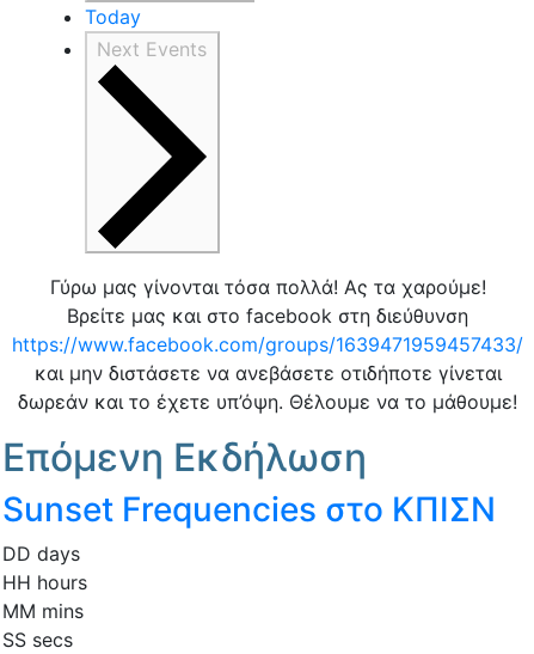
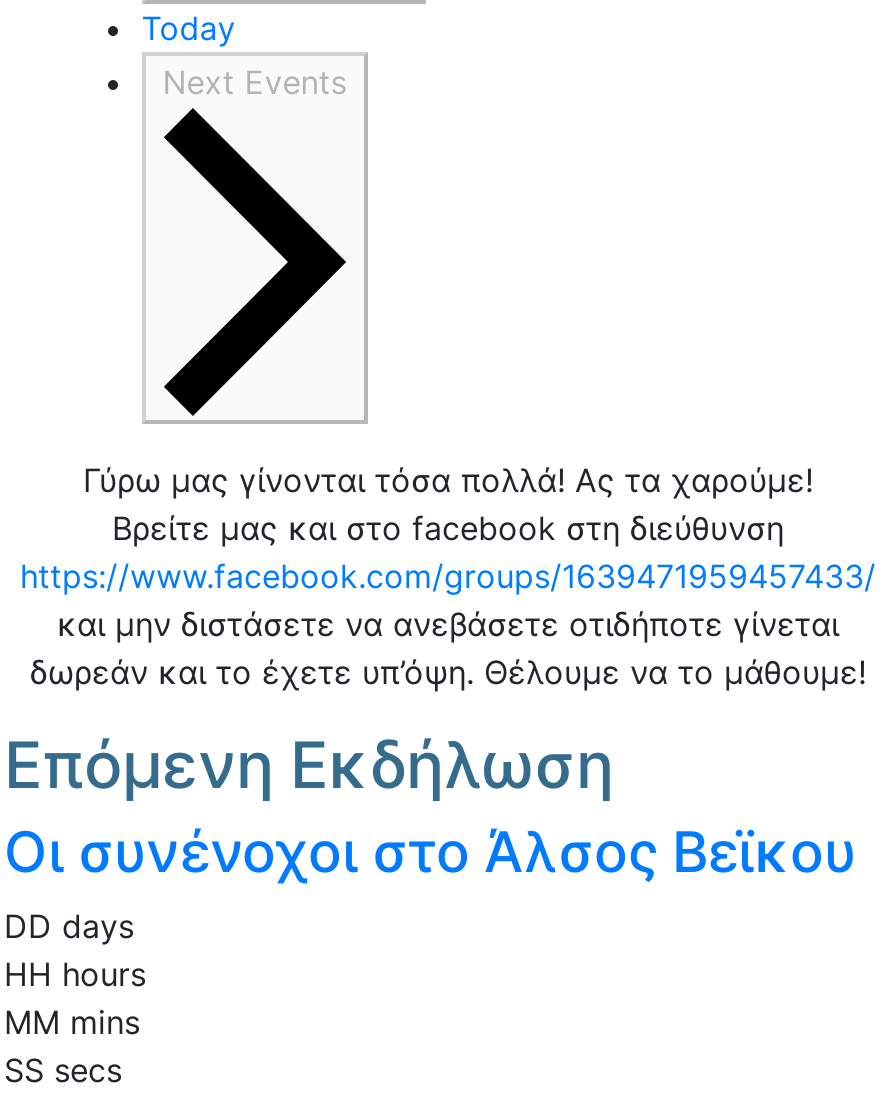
- Sunset Frequencies στο ΚΠΙΣΝ
+ Οι συνένοχοι στο Άλσος Βεϊκου
